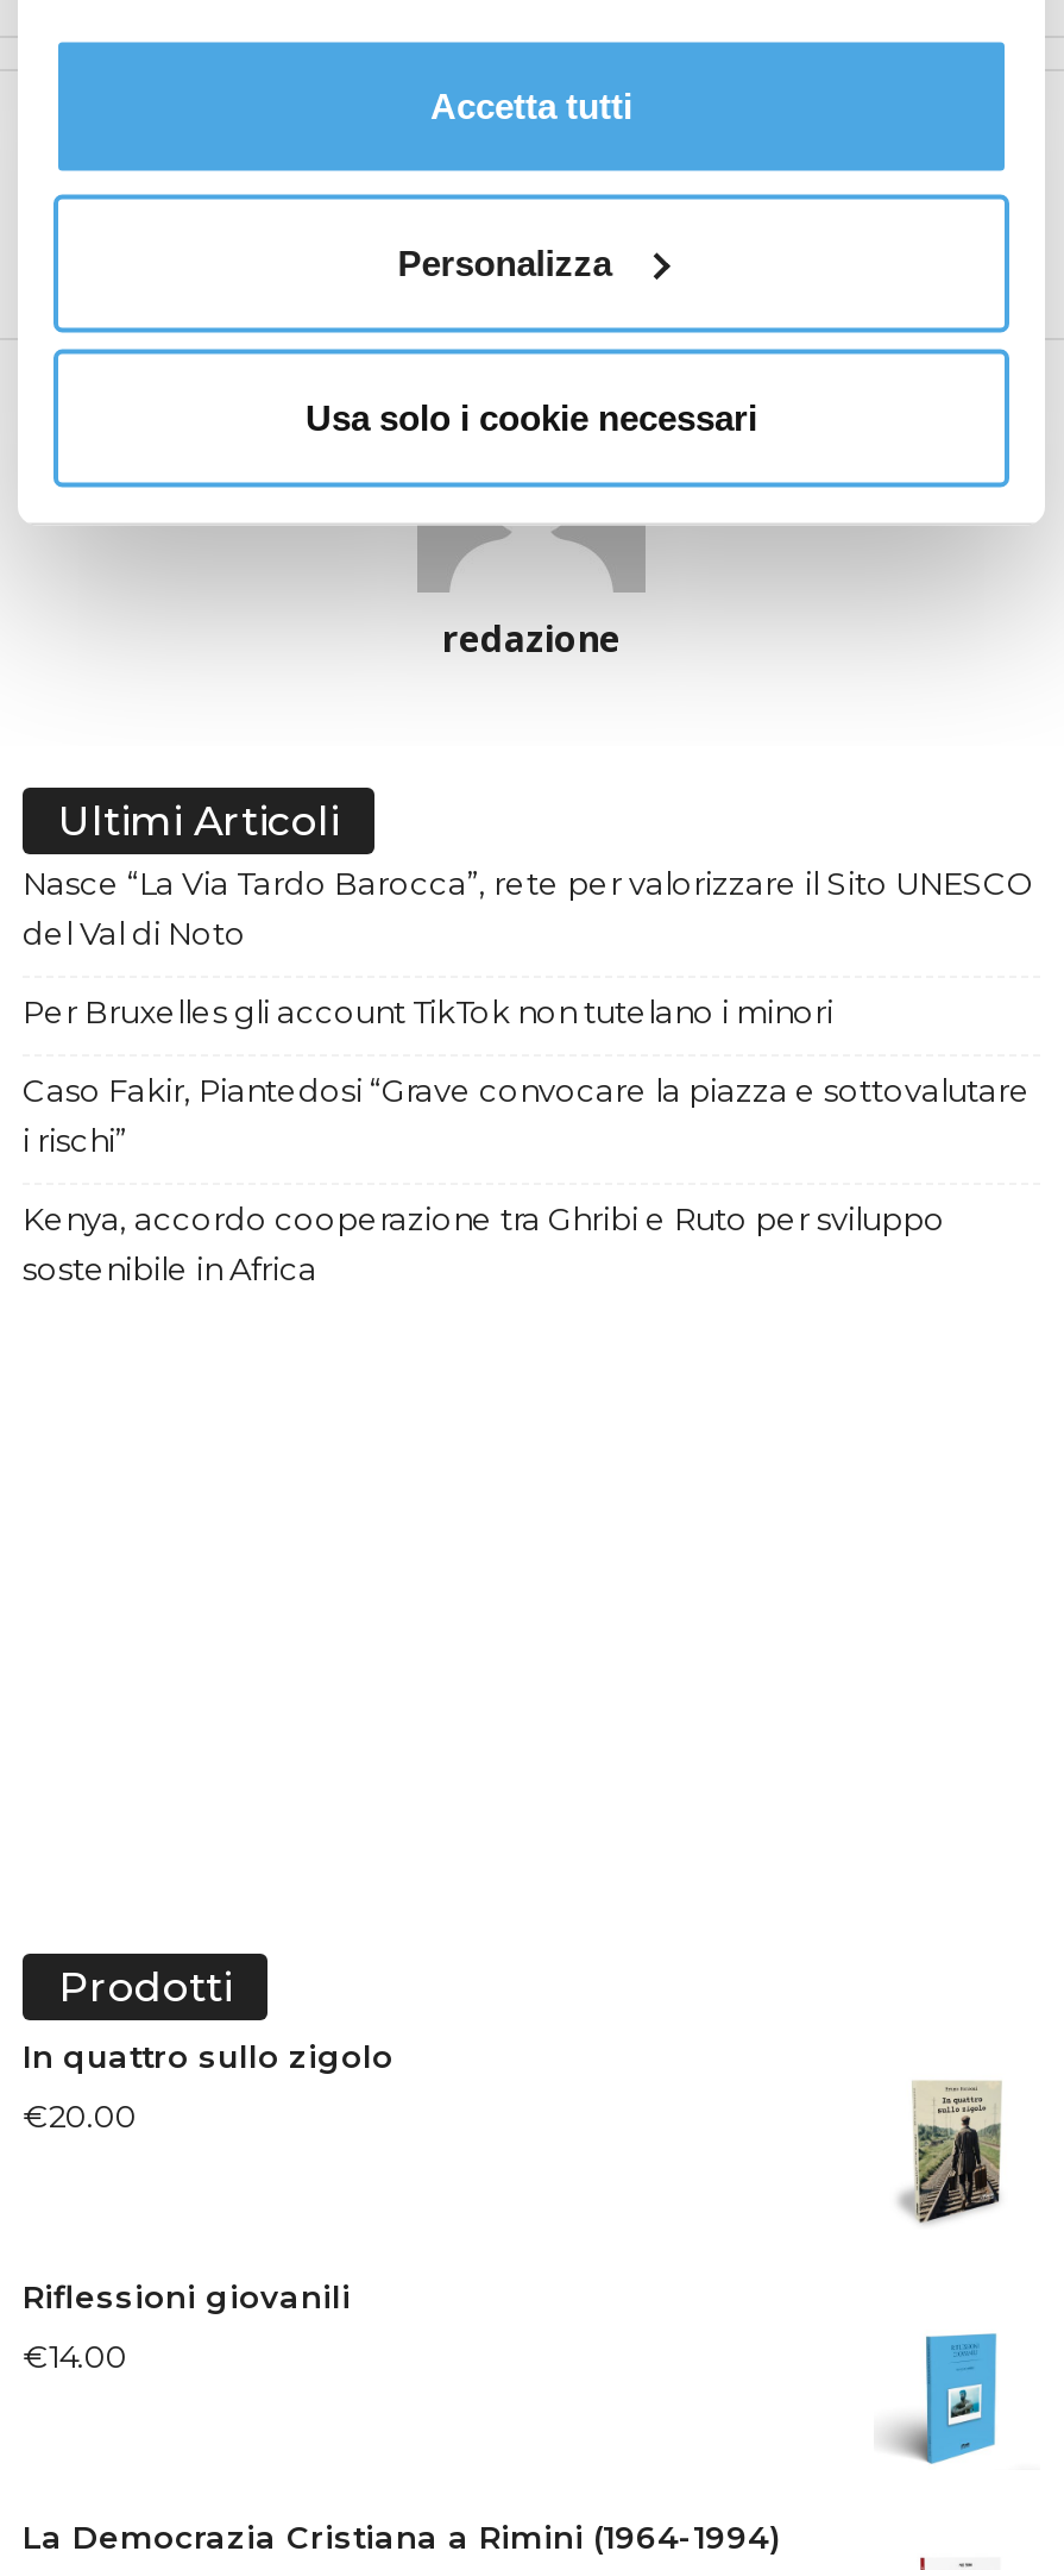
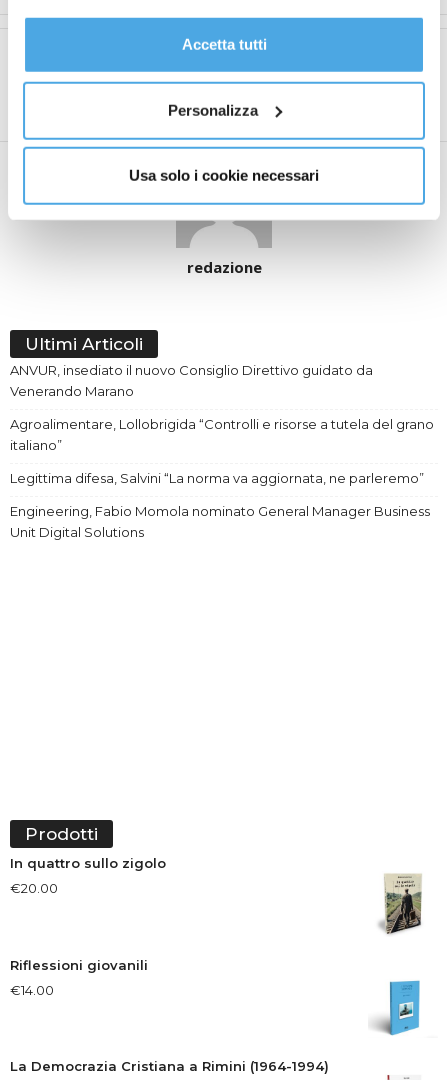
- Nasce “La Via Tardo Barocca”, rete per valorizzare il Sito UNESCO
- del Val di Noto
+ ANVUR, insediato il nuovo Consiglio Direttivo guidato da
+ Venerando Marano

- Per Bruxelles gli account TikTok non tutelano i minori
+ Agroalimentare, Lollobrigida “Controlli e risorse a tutela del grano
+ italiano”

- Caso Fakir, Piantedosi “Grave convocare la piazza e sottovalutare
- i rischi”
+ Legittima difesa, Salvini “La norma va aggiornata, ne parleremo”

- Kenya, accordo cooperazione tra Ghribi e Ruto per sviluppo
- sostenibile in Africa
+ Engineering, Fabio Momola nominato General Manager Business
+ Unit Digital Solutions
